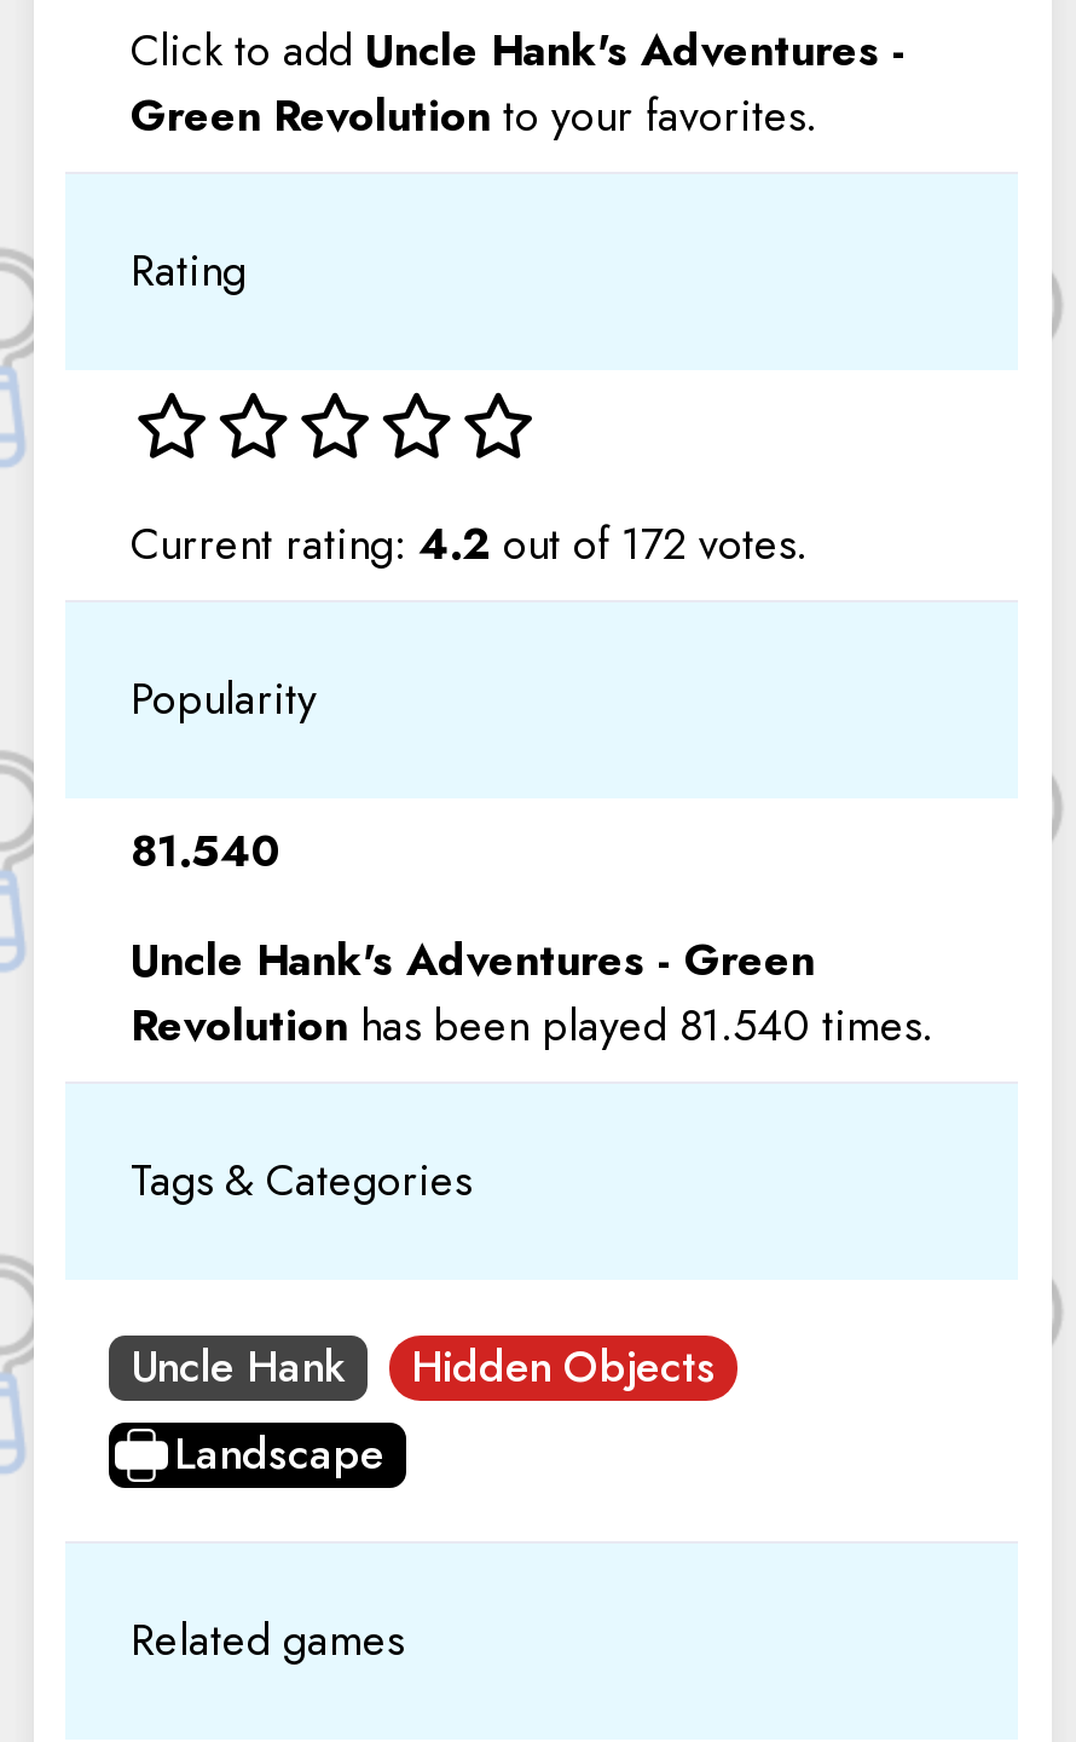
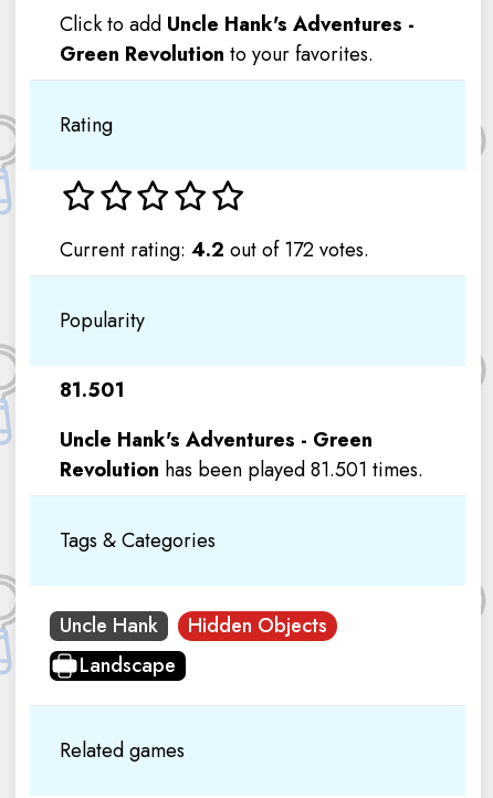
- 81.540
+ 81.501

- Revolution has been played 81.540 times.
+ Revolution has been played 81.501 times.
